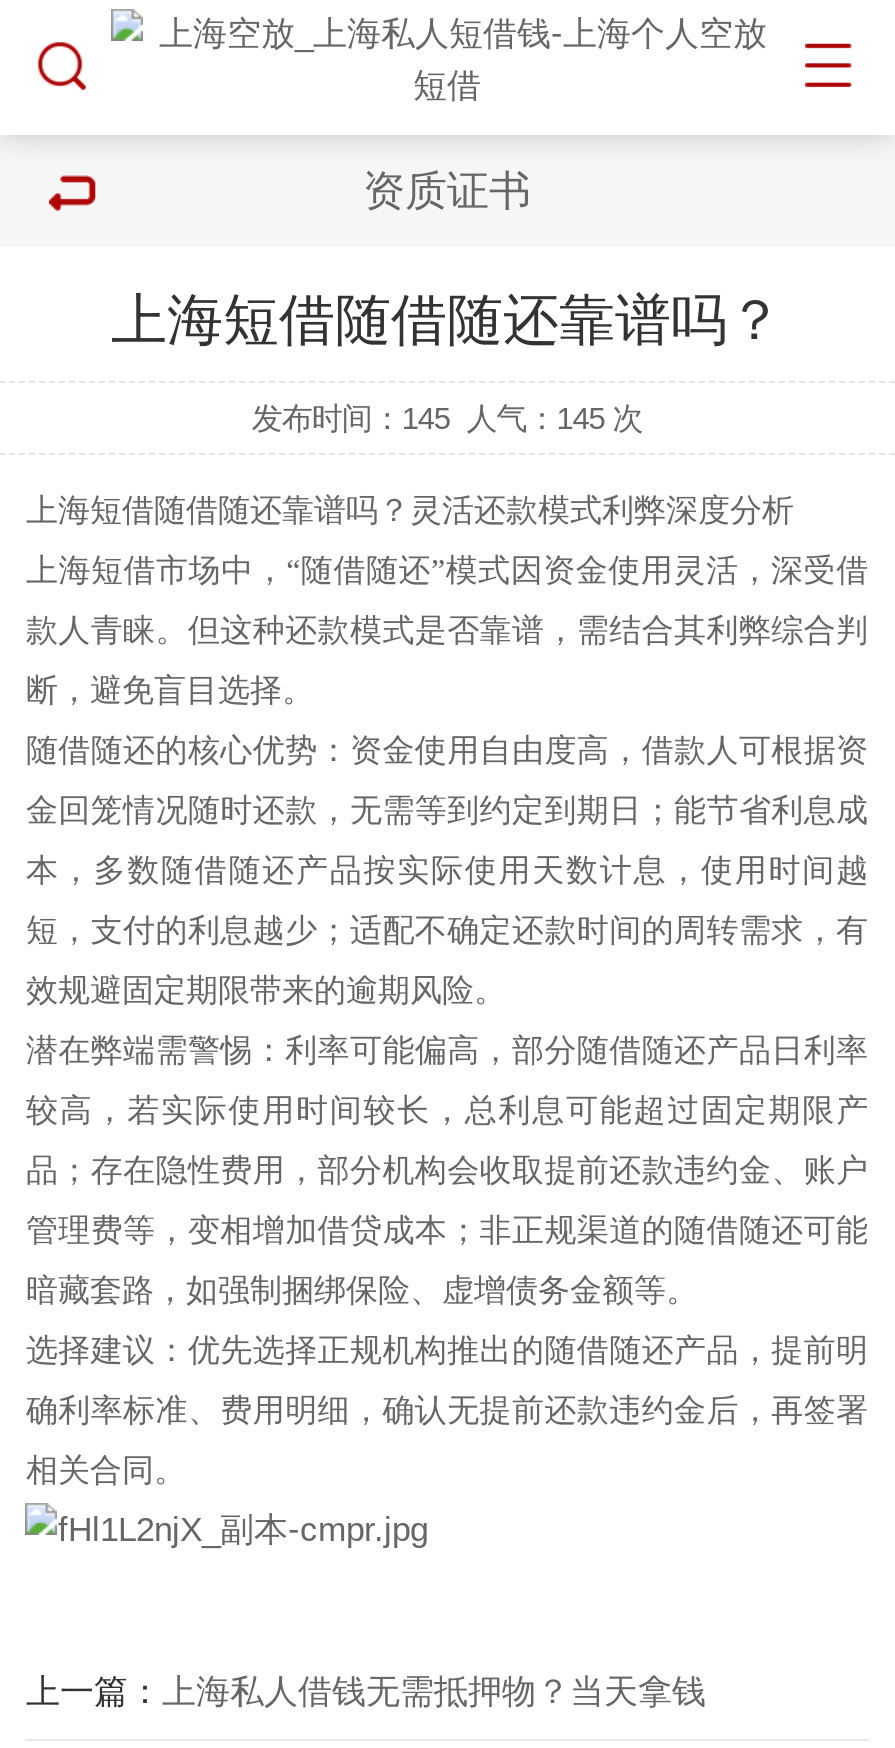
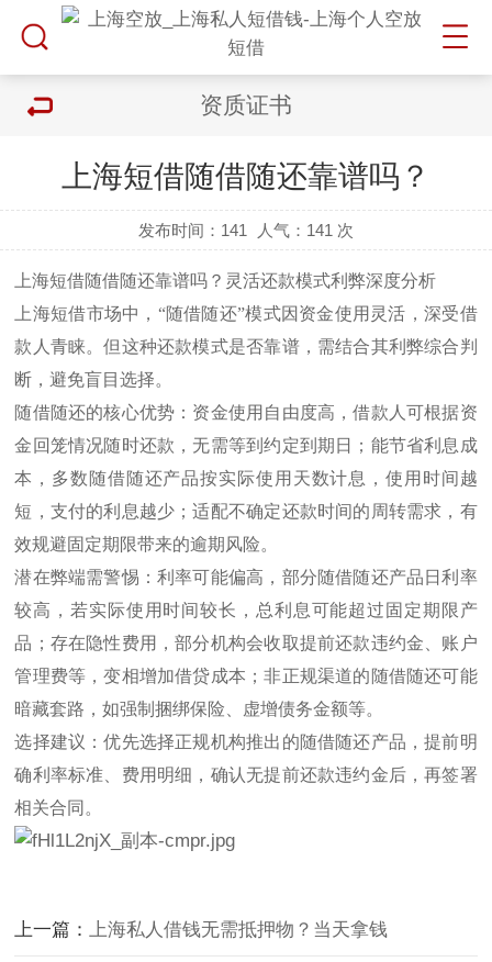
- 发布时间：145 人气：145 次
+ 发布时间：141 人气：141 次
